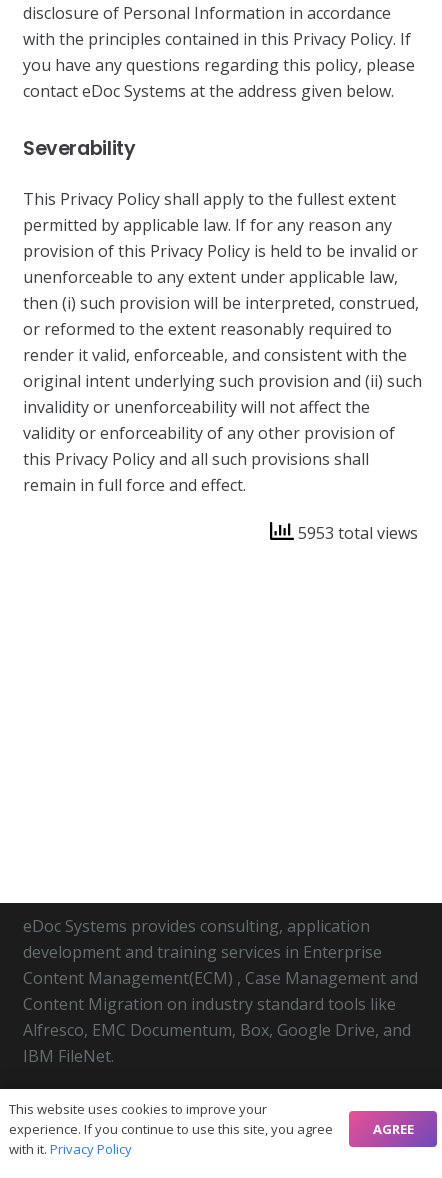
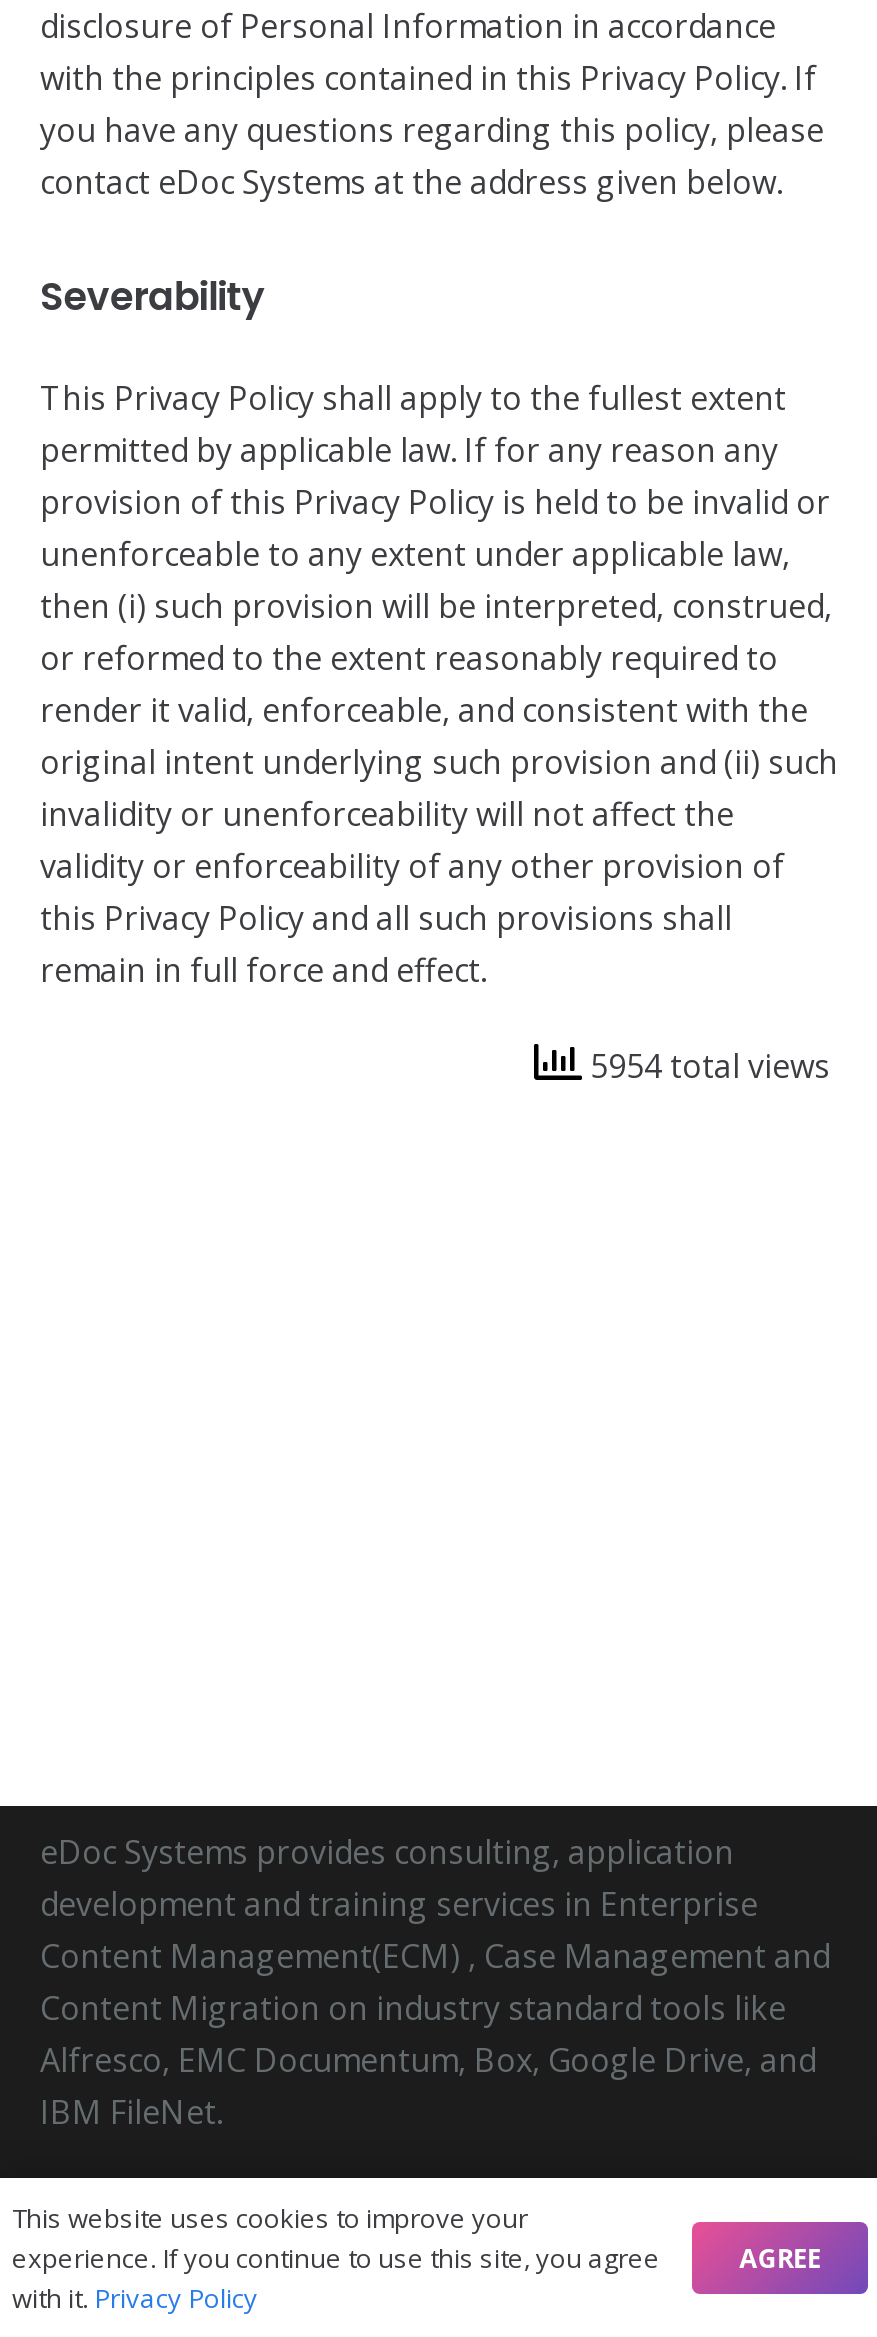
- 5953 total views
+ 5954 total views
